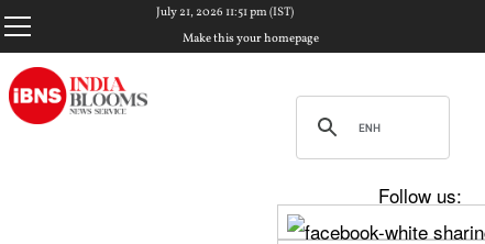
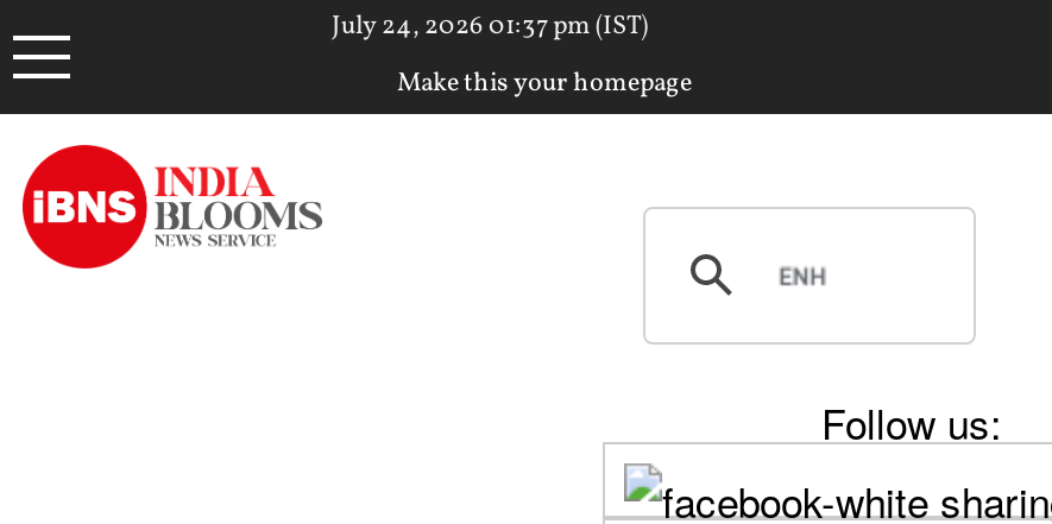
- July 21, 2026 11:51 pm (IST)
+ July 24, 2026 01:37 pm (IST)
